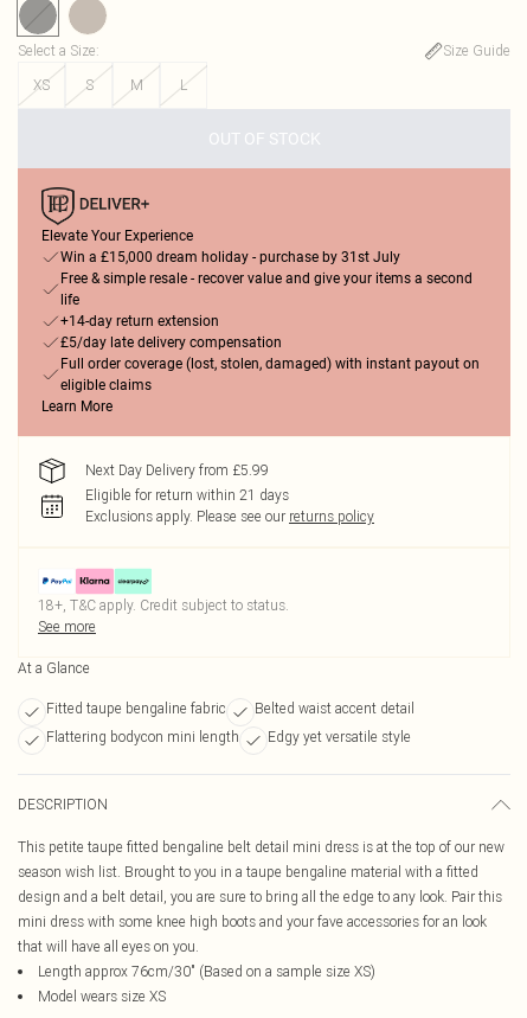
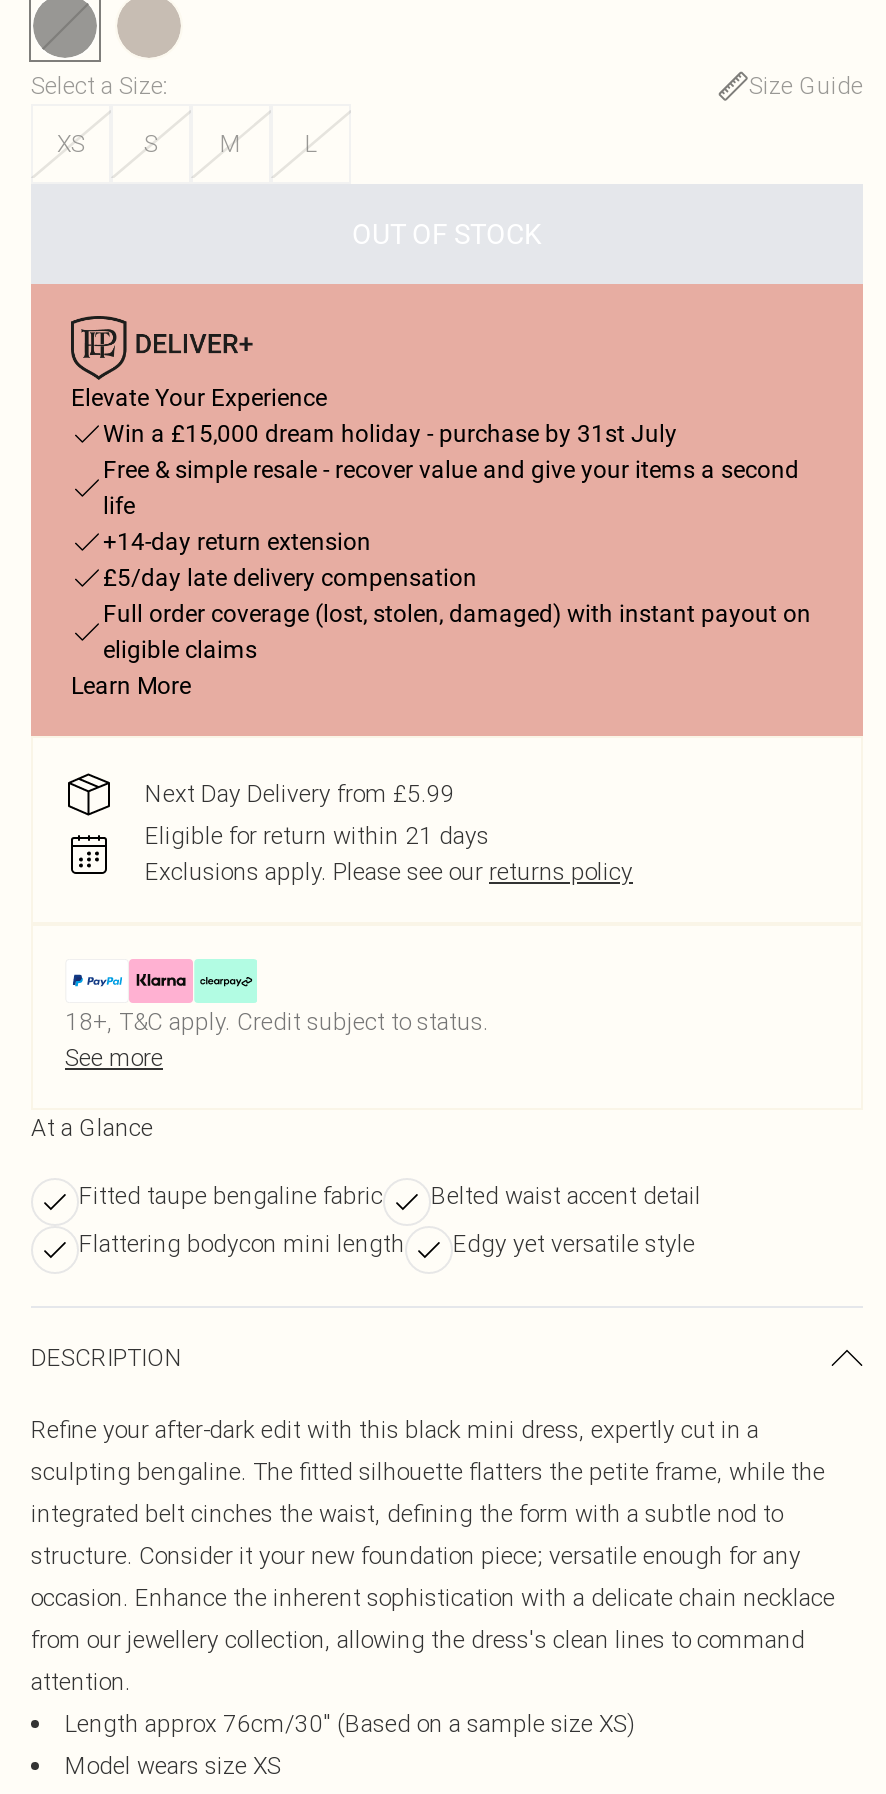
- This petite taupe fitted bengaline belt detail mini dress is at the top of our new
- season wish list. Brought to you in a taupe bengaline material with a fitted
- design and a belt detail, you are sure to bring all the edge to any look. Pair this
- mini dress with some knee high boots and your fave accessories for an look
- that will have all eyes on you.
+ Refine your after-dark edit with this black mini dress, expertly cut in a
+ sculpting bengaline. The fitted silhouette flatters the petite frame, while the
+ integrated belt cinches the waist, defining the form with a subtle nod to
+ structure. Consider it your new foundation piece; versatile enough for any
+ occasion. Enhance the inherent sophistication with a delicate chain necklace
+ from our jewellery collection, allowing the dress's clean lines to command
+ attention.
